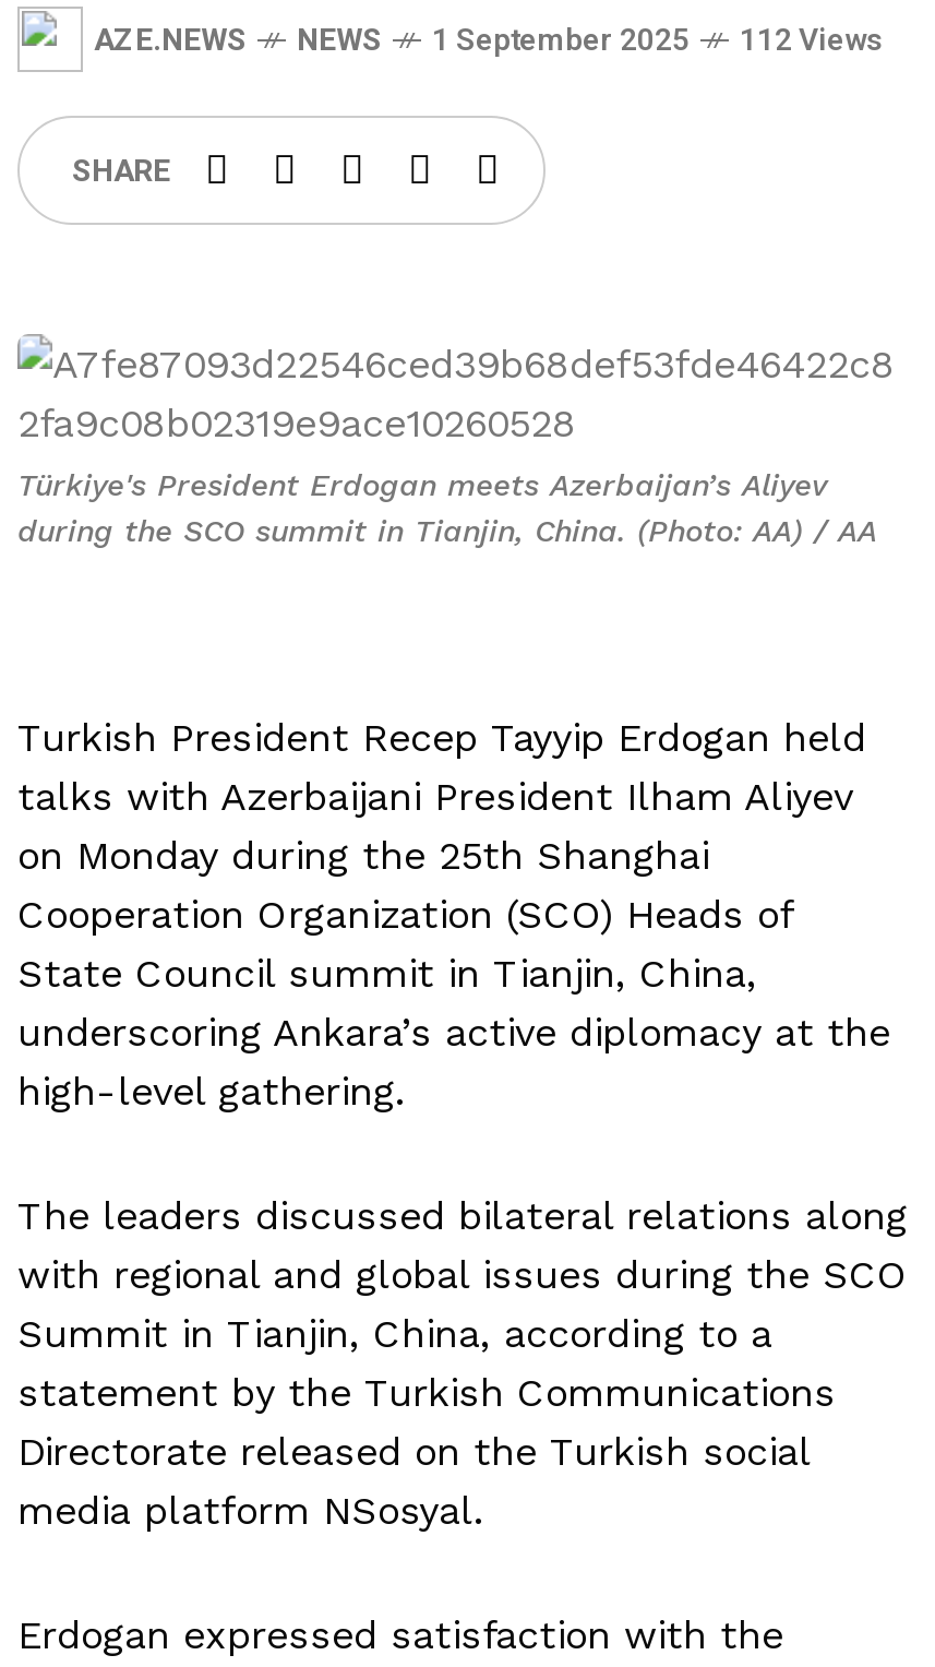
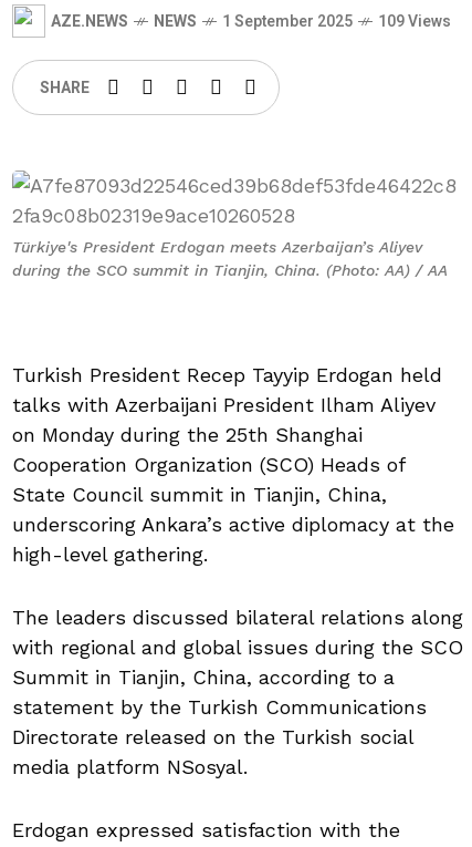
- AZE.NEWS NEWS 1 September 2025 112 Views
+ AZE.NEWS NEWS 1 September 2025 109 Views
